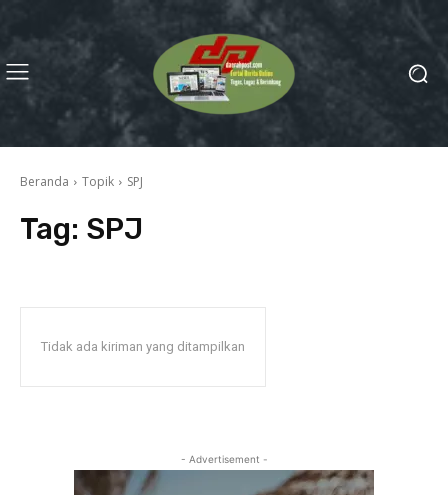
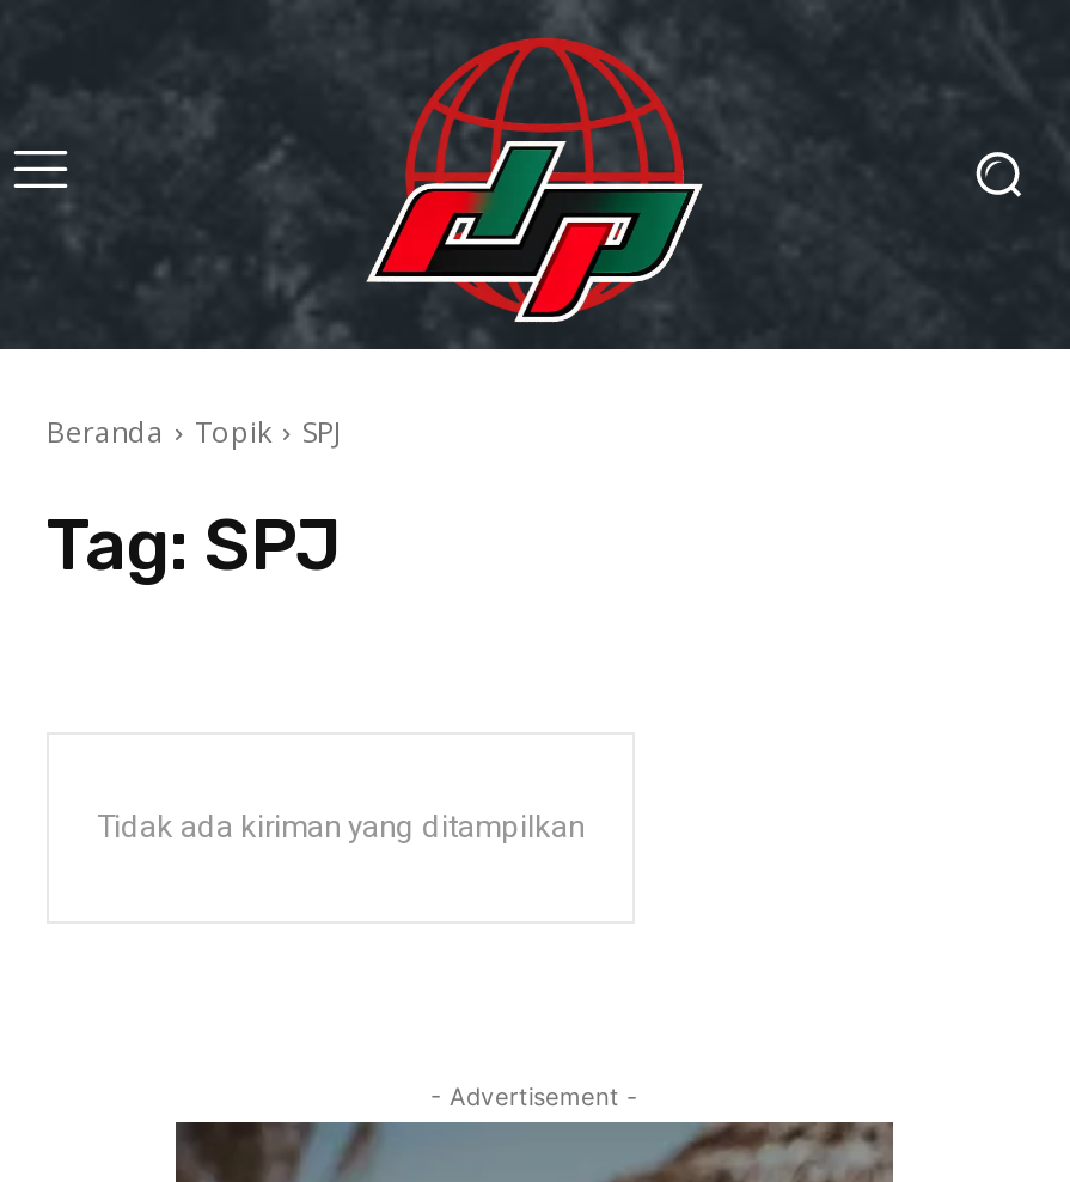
- [image]
+ [image]
